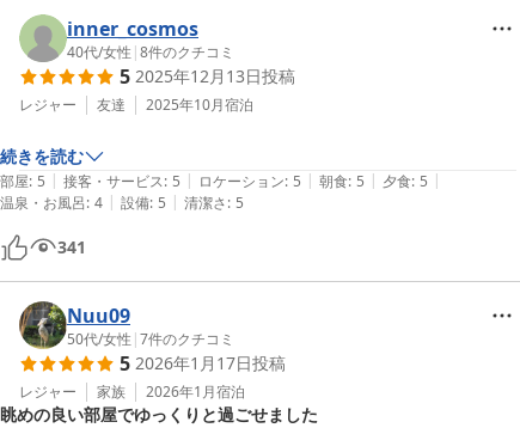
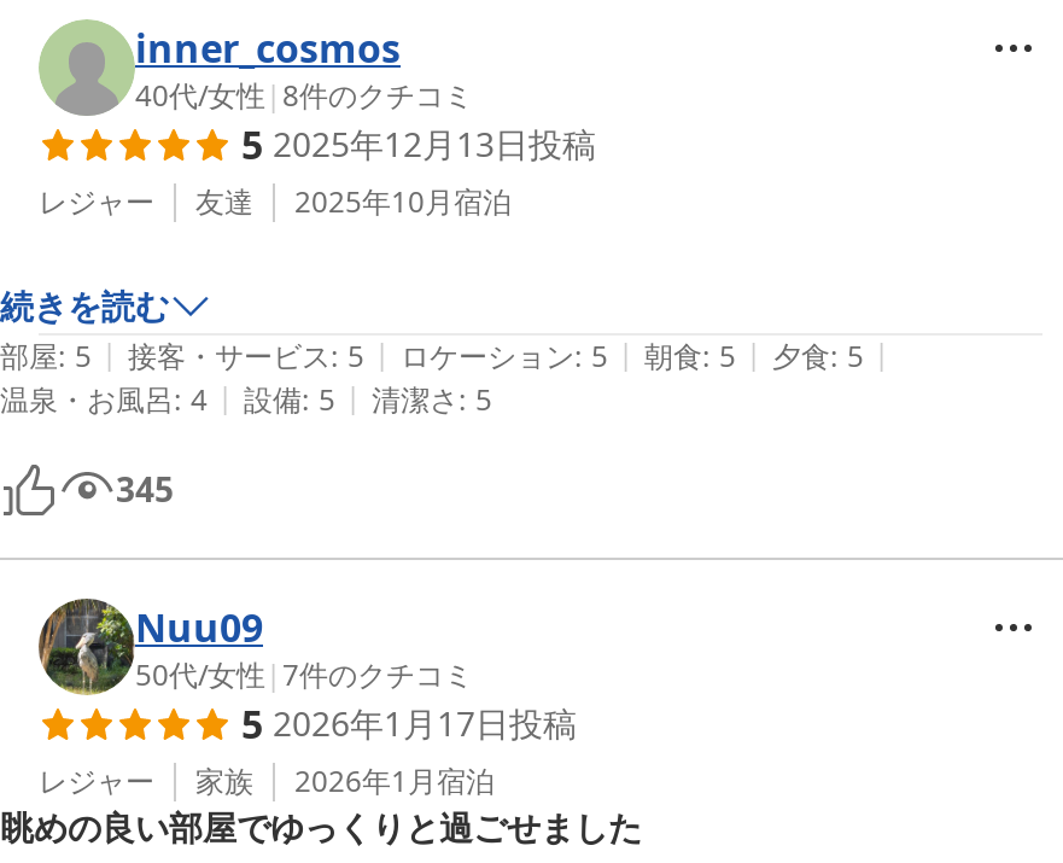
- 341
+ 345
